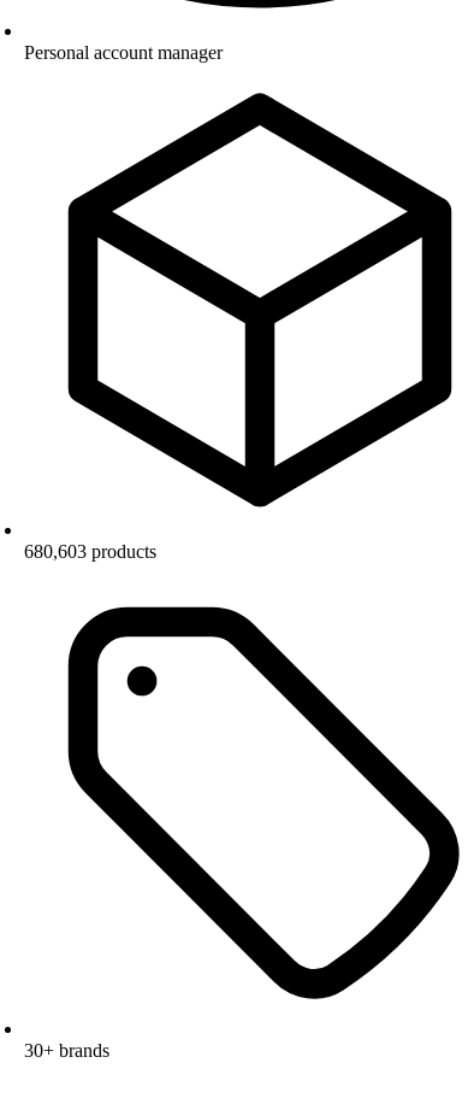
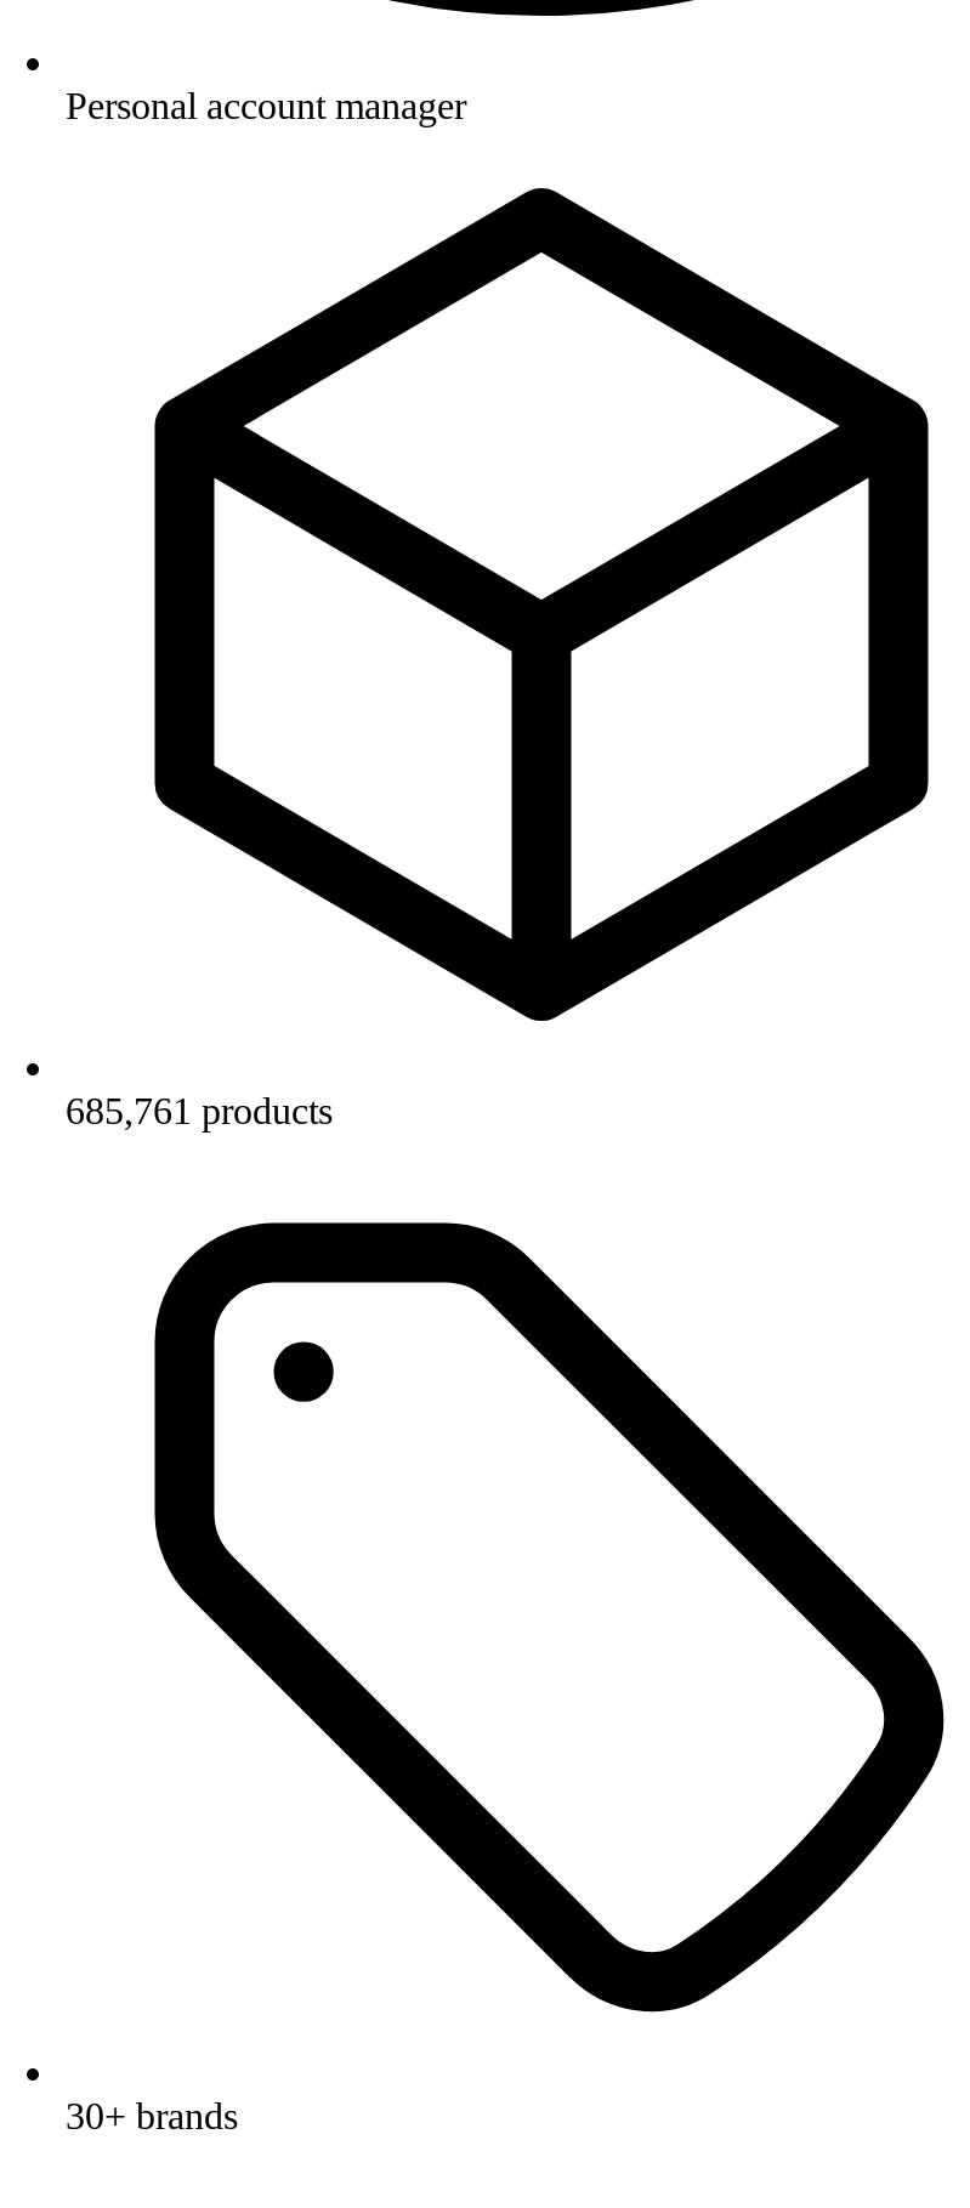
- 680,603 products
+ 685,761 products
